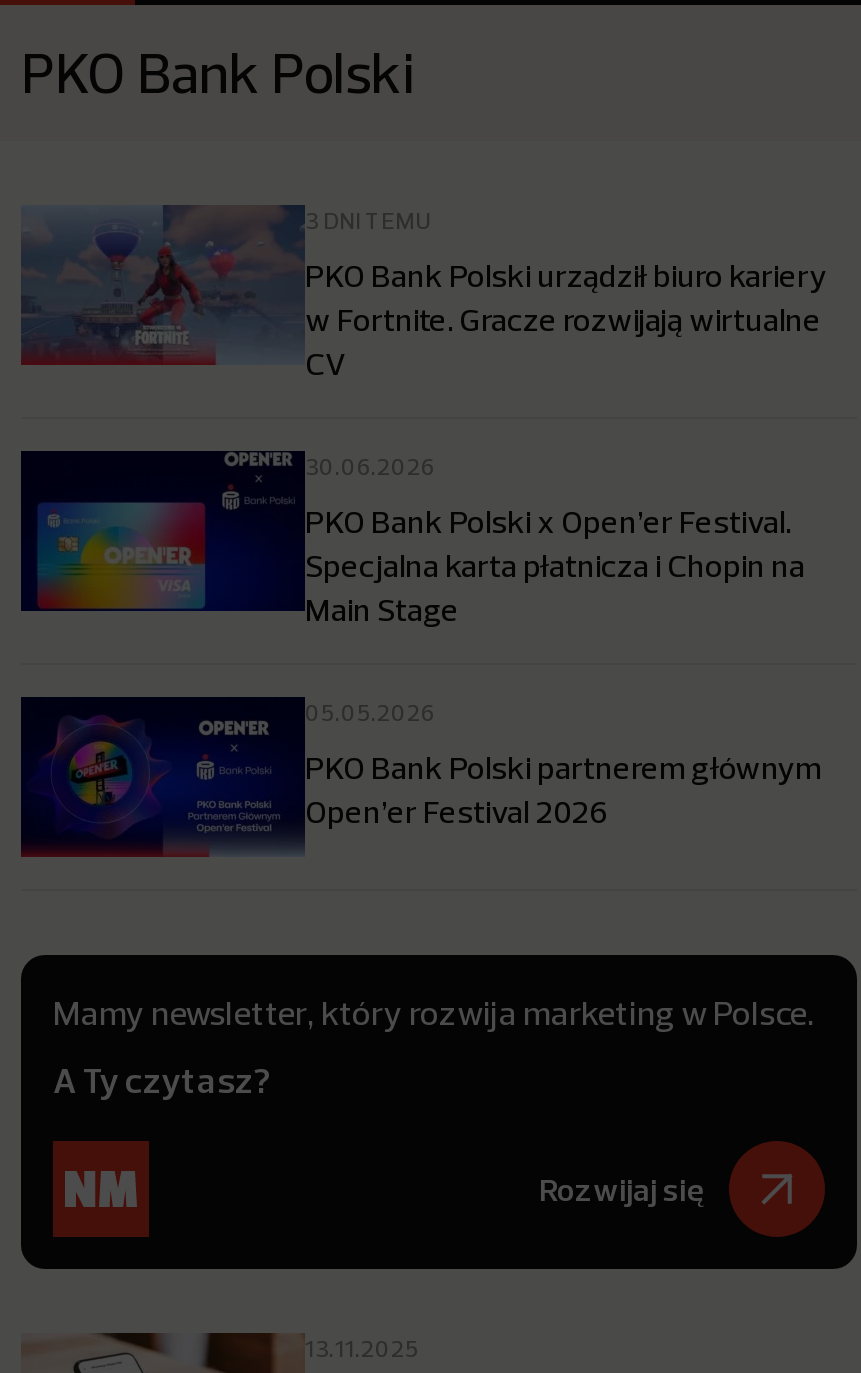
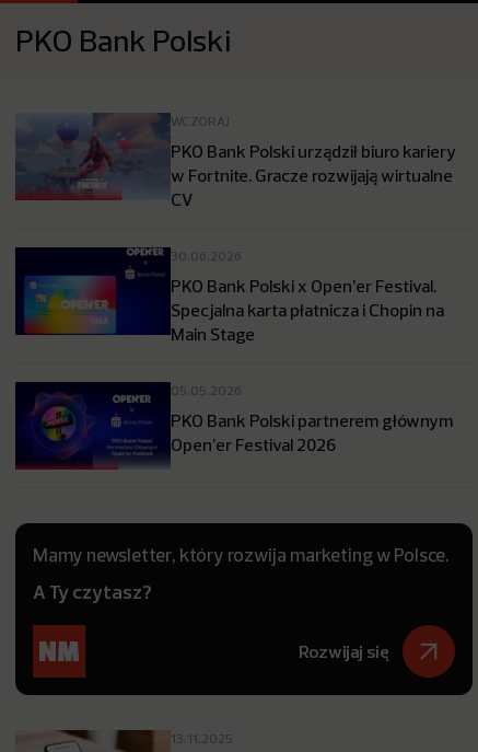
- 3 DNI TEMU
+ WCZORAJ
